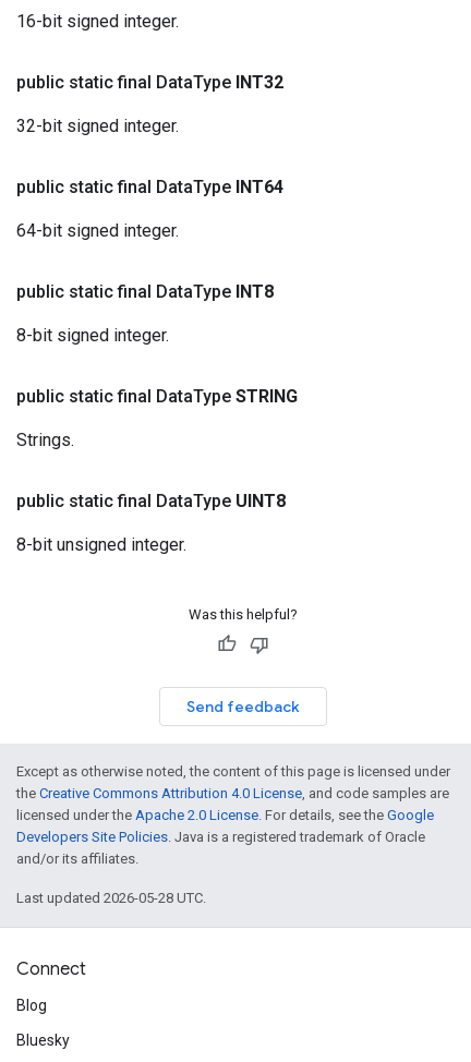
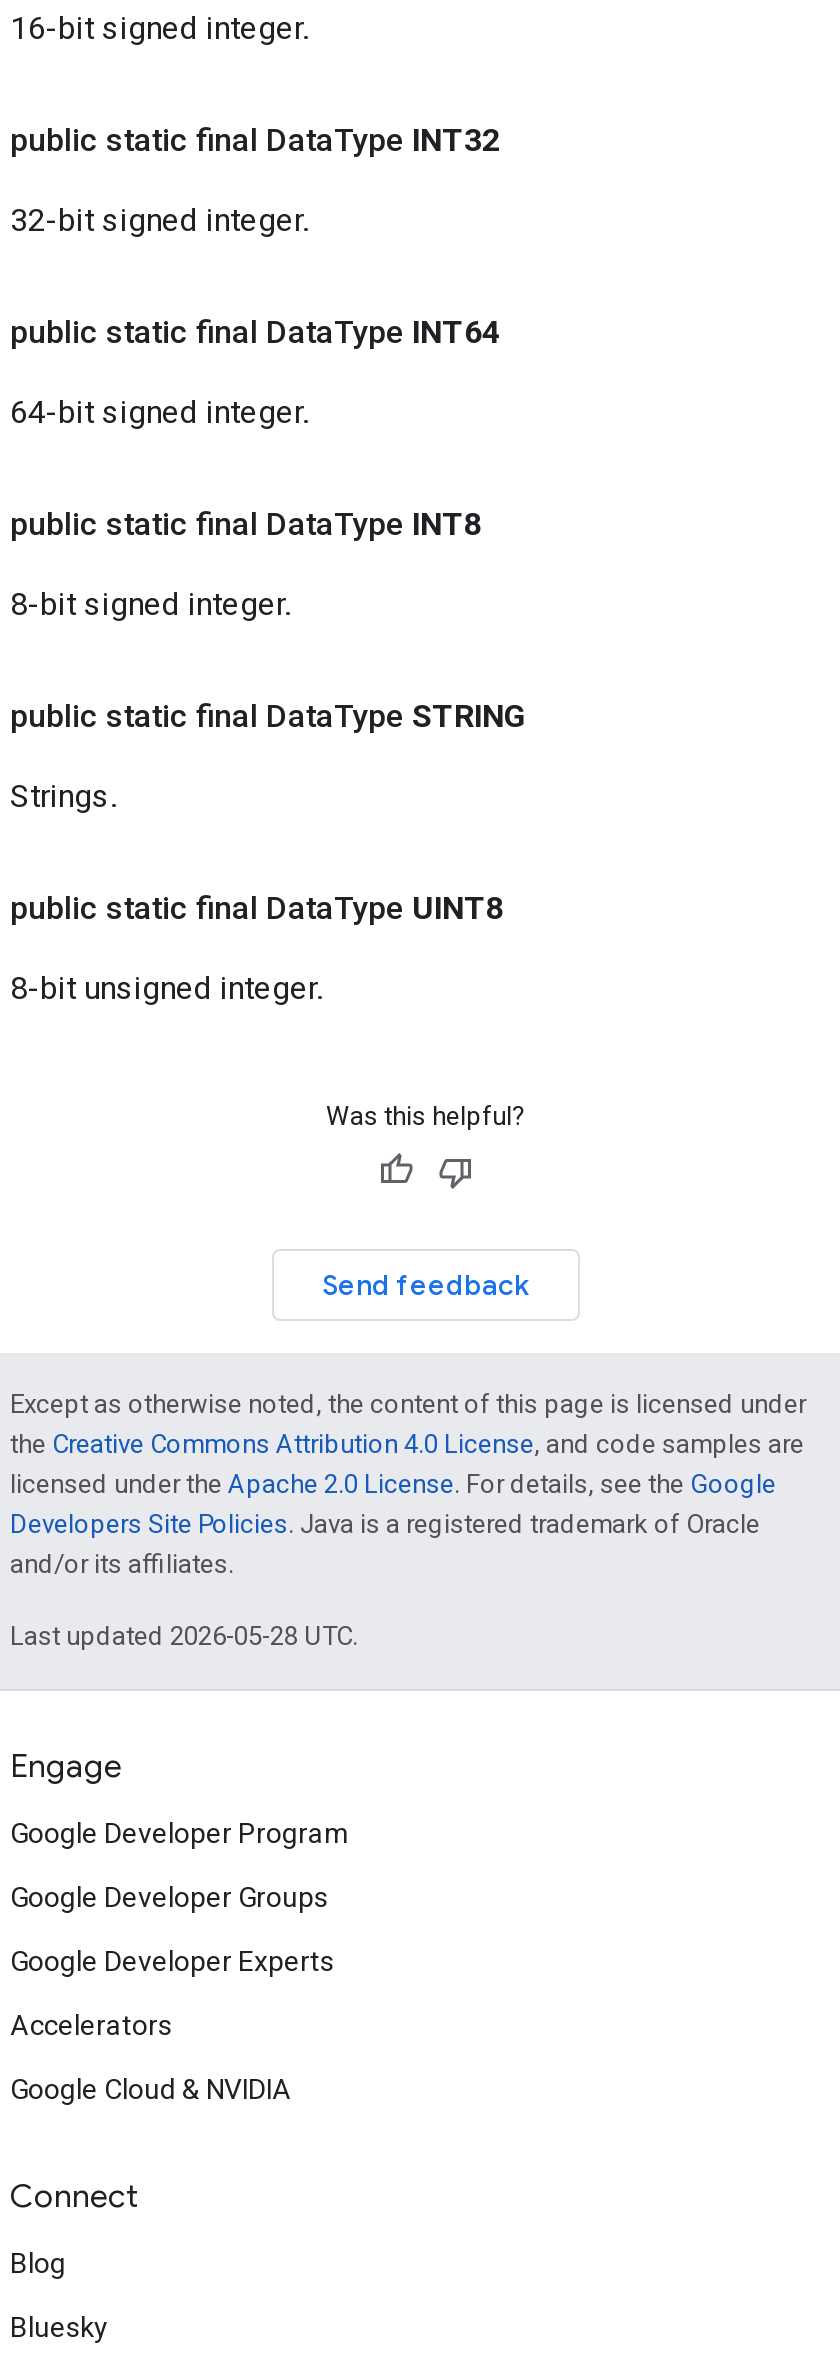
+ Engage
+ Google Developer Program
+ Google Developer Groups
+ Google Developer Experts
+ Accelerators
+ Google Cloud & NVIDIA
